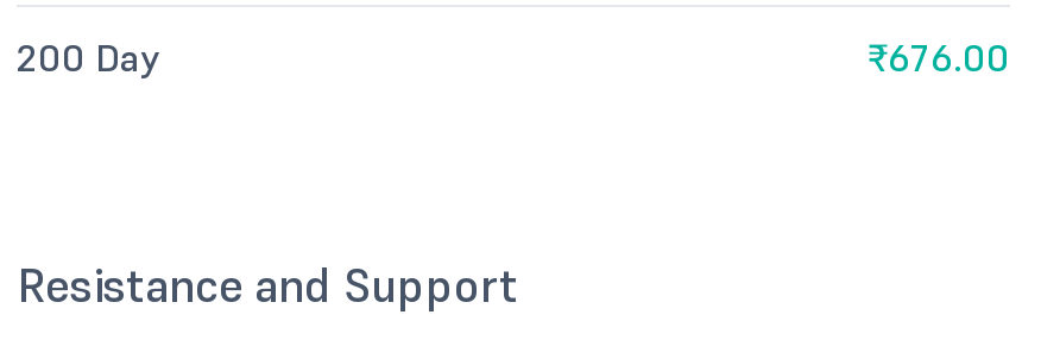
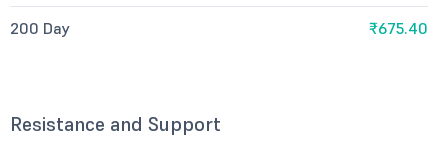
- ₹676.00
+ ₹675.40
